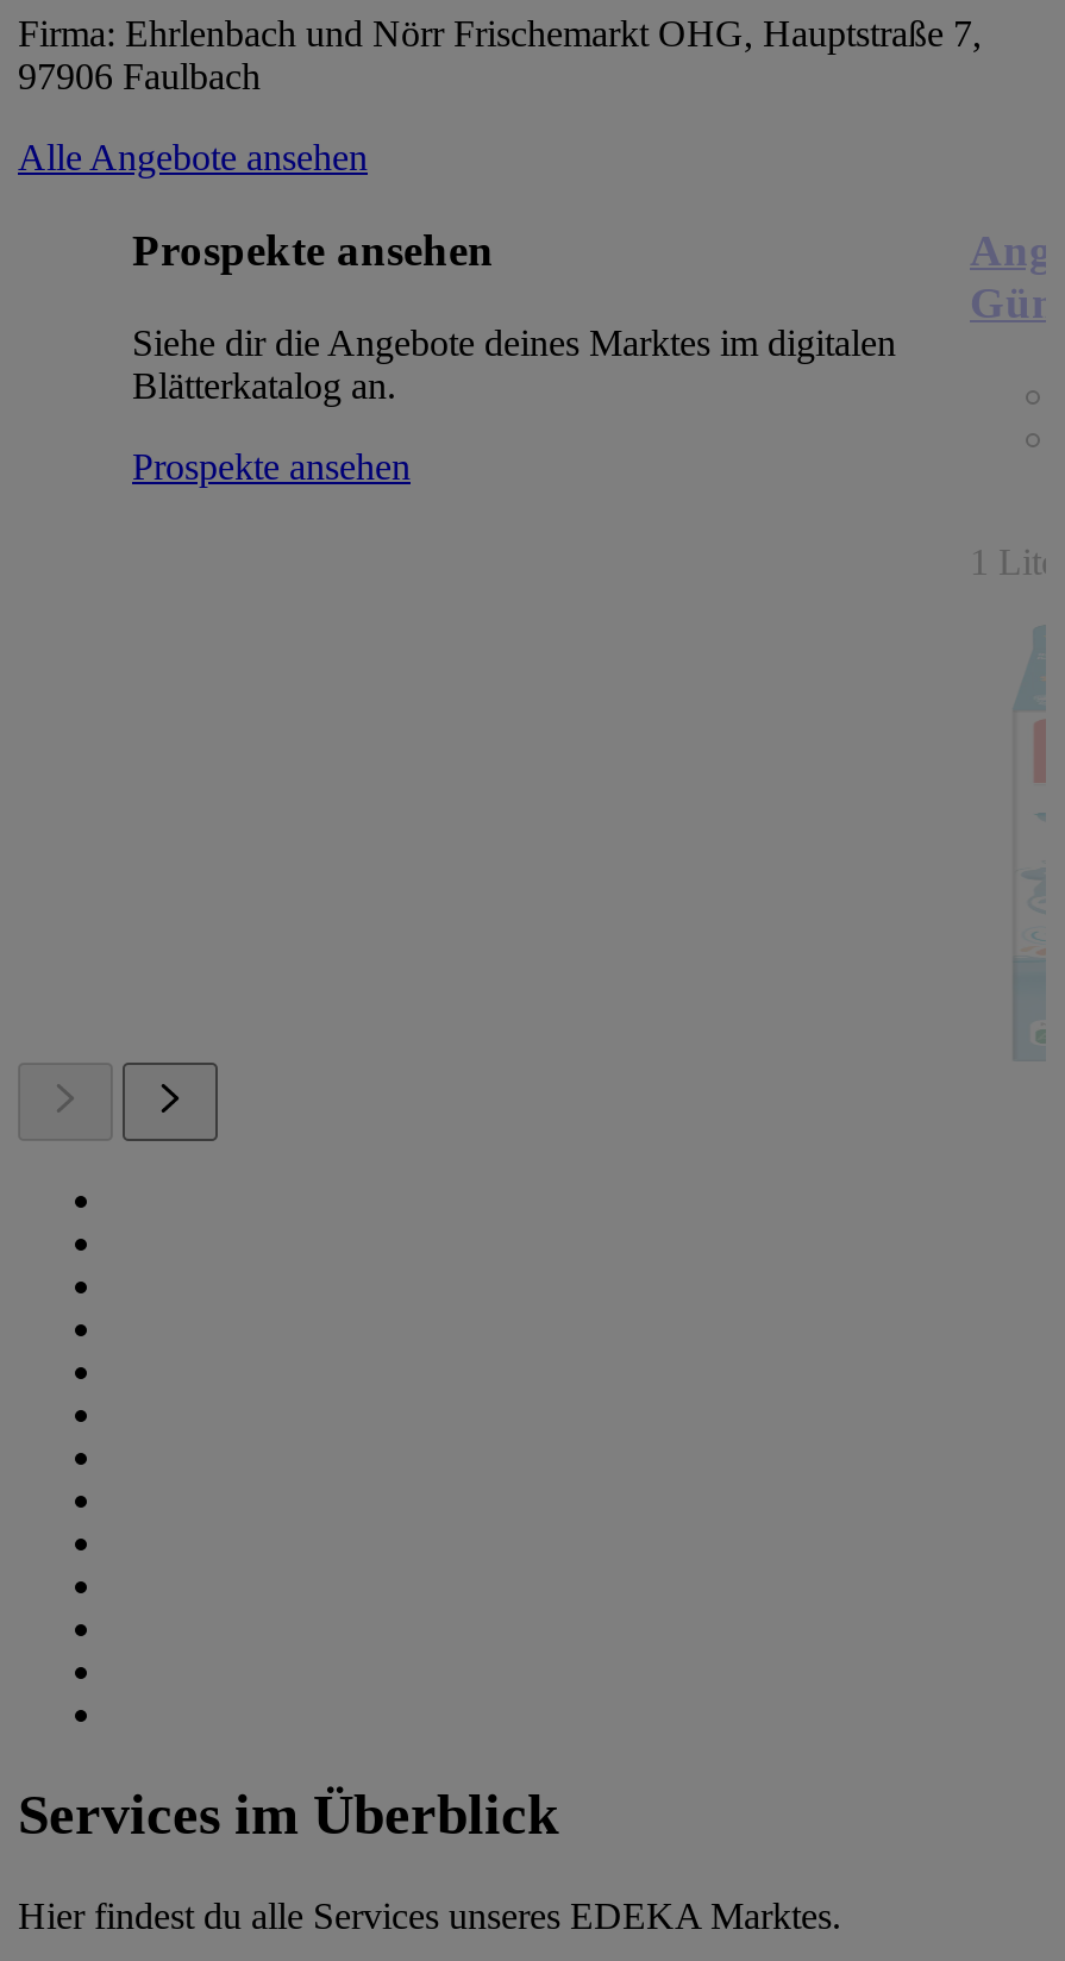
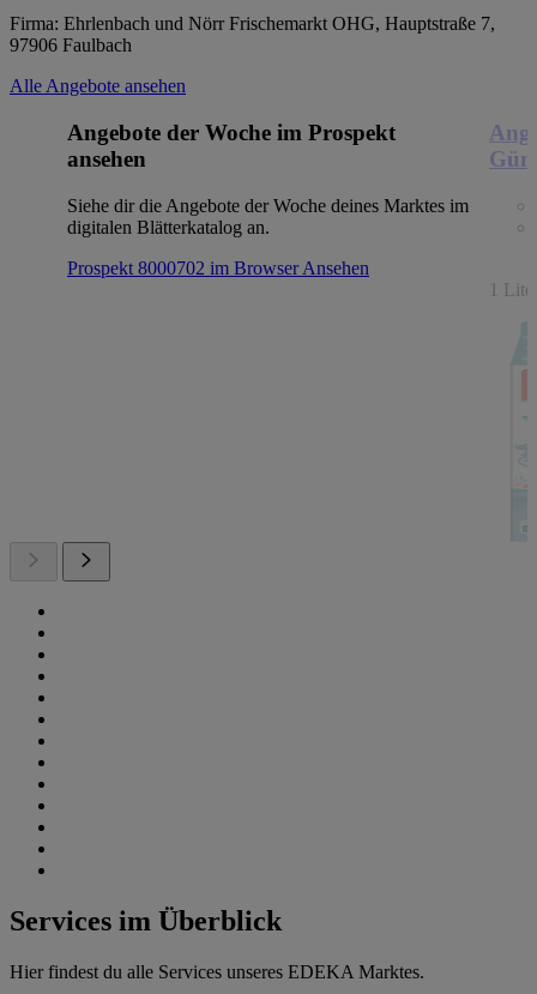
- Prospekte ansehen
+ Angebote der Woche im Prospekt
+ ansehen

- Siehe dir die Angebote deines Marktes im digitalen
- Blätterkatalog an.
+ Siehe dir die Angebote der Woche deines Marktes im
+ digitalen Blätterkatalog an.

- Prospekte ansehen
+ Prospekt 8000702 im Browser Ansehen
